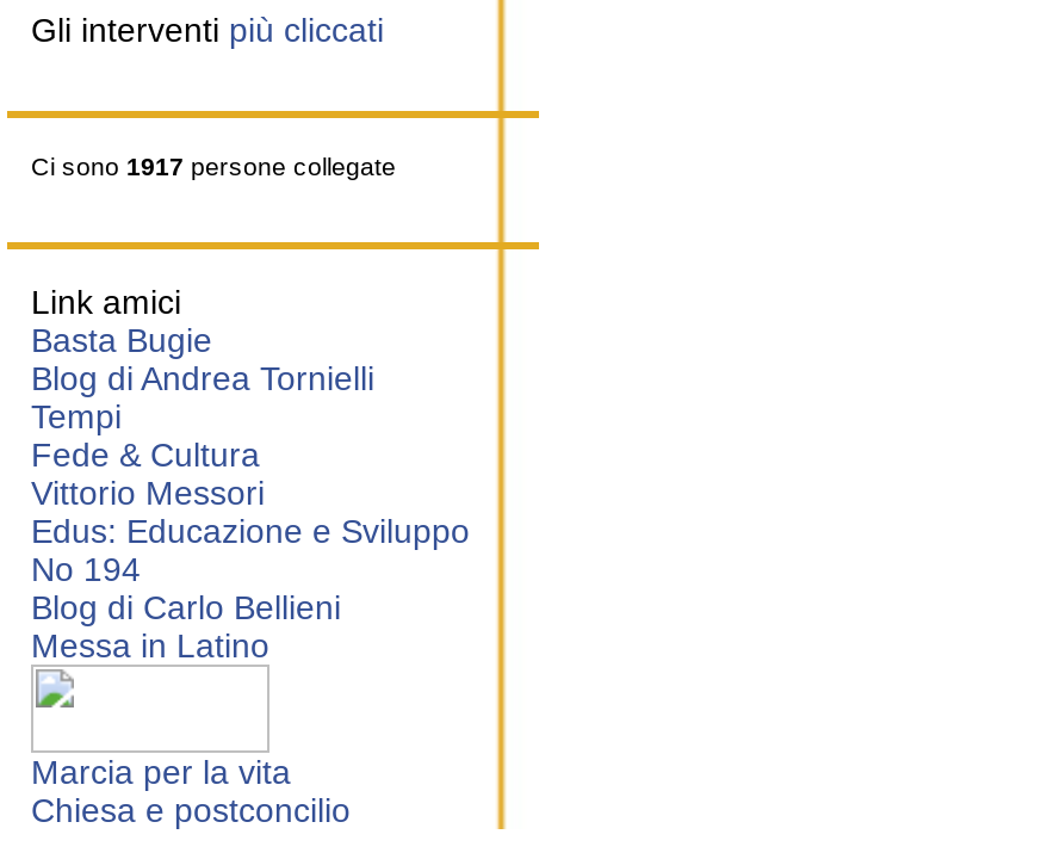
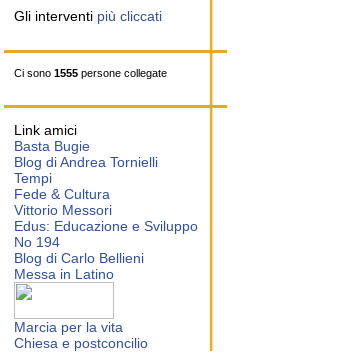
- Ci sono 1917 persone collegate
+ Ci sono 1555 persone collegate
